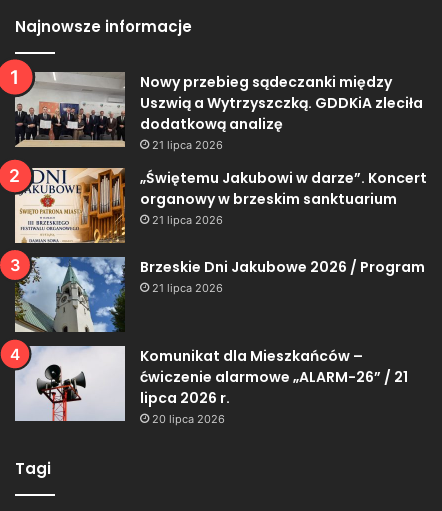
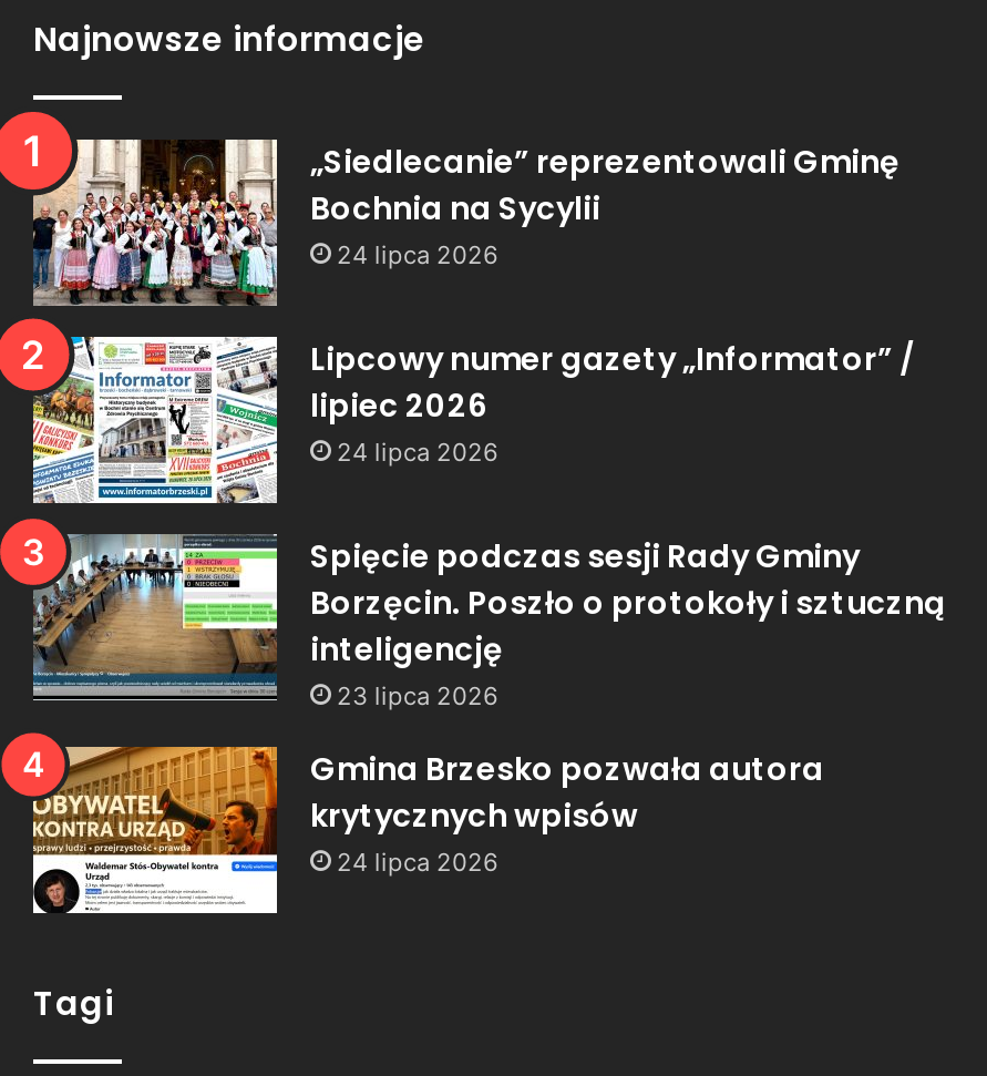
- [image]
- Nowy przebieg sądeczanki między
- Uszwią a Wytrzyszczką. GDDKiA zleciła
- dodatkową analizę
- 21 lipca 2026
+ [image]
+ „Siedlecanie” reprezentowali Gminę
+ Bochnia na Sycylii
+ 24 lipca 2026

- [image]
- „Świętemu Jakubowi w darze”. Koncert
- organowy w brzeskim sanktuarium
- 21 lipca 2026
+ [image]
+ Lipcowy numer gazety „Informator” /
+ lipiec 2026
+ 24 lipca 2026

- [image]
- Brzeskie Dni Jakubowe 2026 / Program
- 21 lipca 2026
+ [image]
+ Spięcie podczas sesji Rady Gminy
+ Borzęcin. Poszło o protokoły i sztuczną
+ inteligencję
+ 23 lipca 2026

- [image]
- Komunikat dla Mieszkańców –
- ćwiczenie alarmowe „ALARM-26” / 21
- lipca 2026 r.
- 20 lipca 2026
+ [image]
+ Gmina Brzesko pozwała autora
+ krytycznych wpisów
+ 24 lipca 2026
